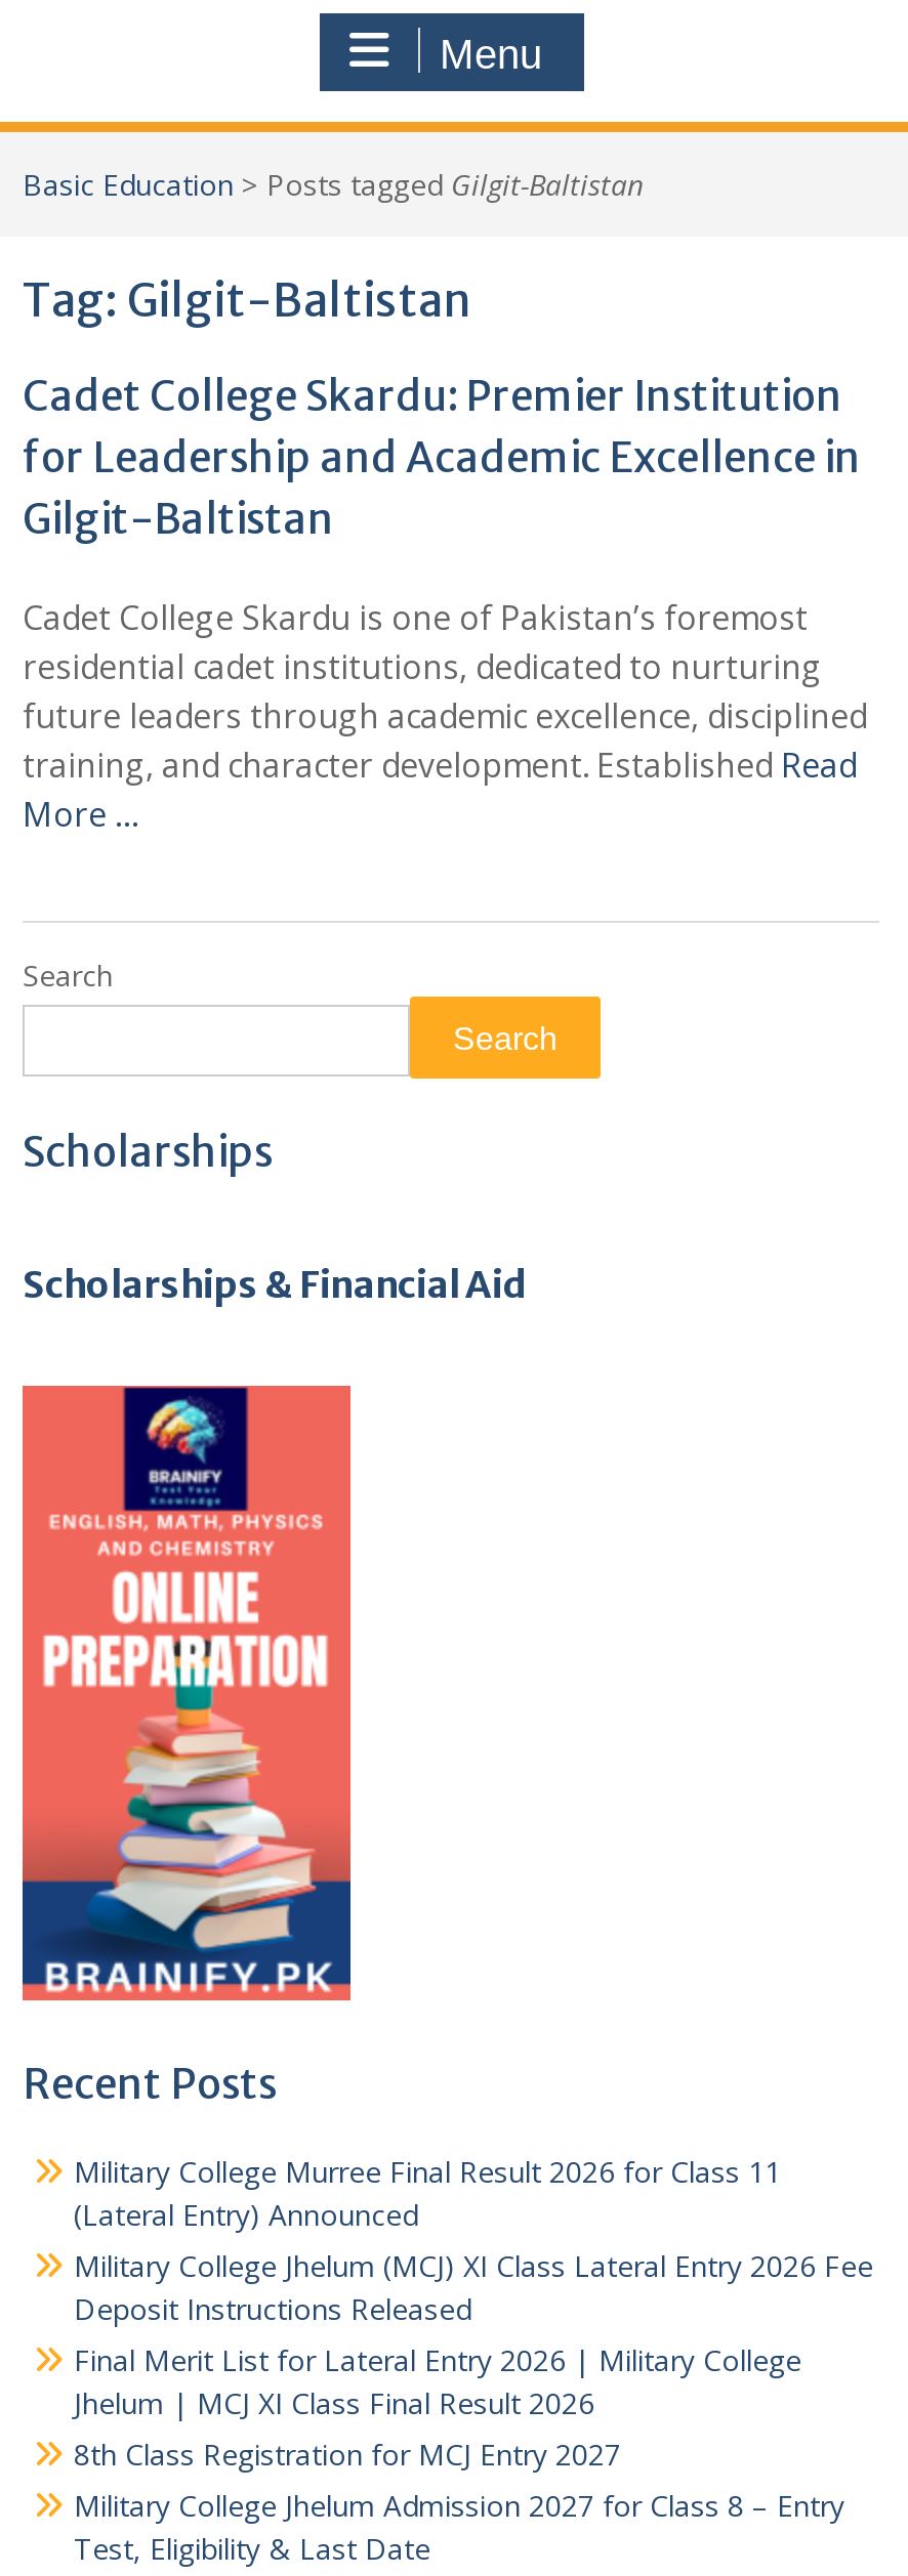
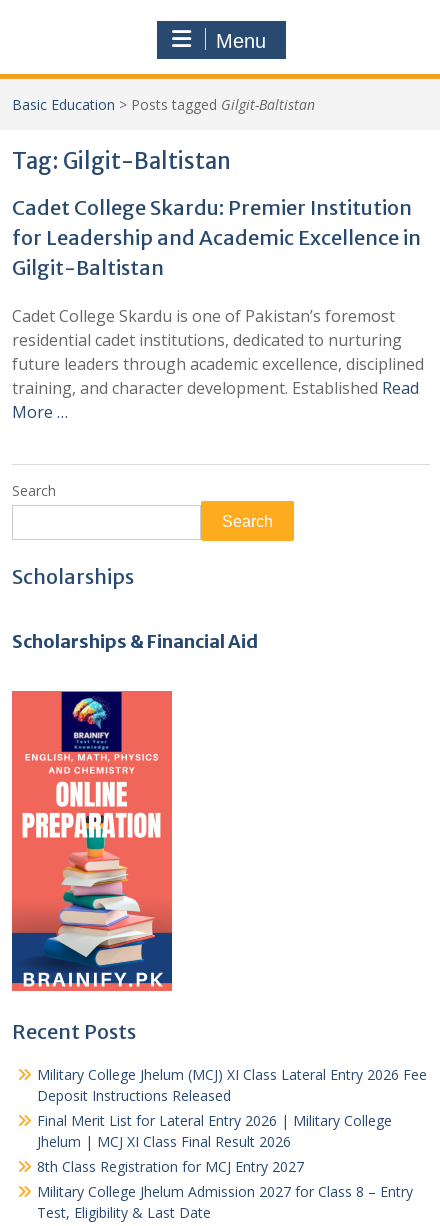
- Military College Murree Final Result 2026 for Class 11
- (Lateral Entry) Announced
